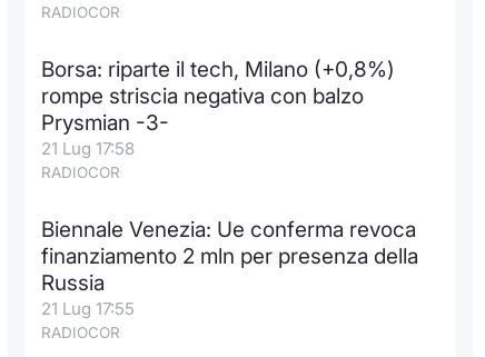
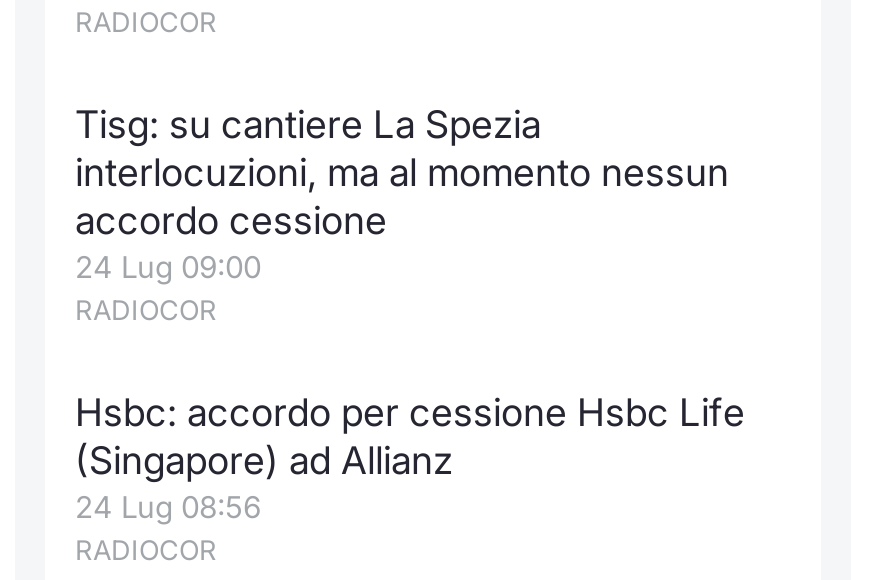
- Borsa: riparte il tech, Milano (+0,8%)
- rompe striscia negativa con balzo
- Prysmian -3-
- 21 Lug 17:58
+ Tisg: su cantiere La Spezia
+ interlocuzioni, ma al momento nessun
+ accordo cessione
+ 24 Lug 09:00

- Biennale Venezia: Ue conferma revoca
- finanziamento 2 mln per presenza della
- Russia
- 21 Lug 17:55
+ Hsbc: accordo per cessione Hsbc Life
+ (Singapore) ad Allianz
+ 24 Lug 08:56
